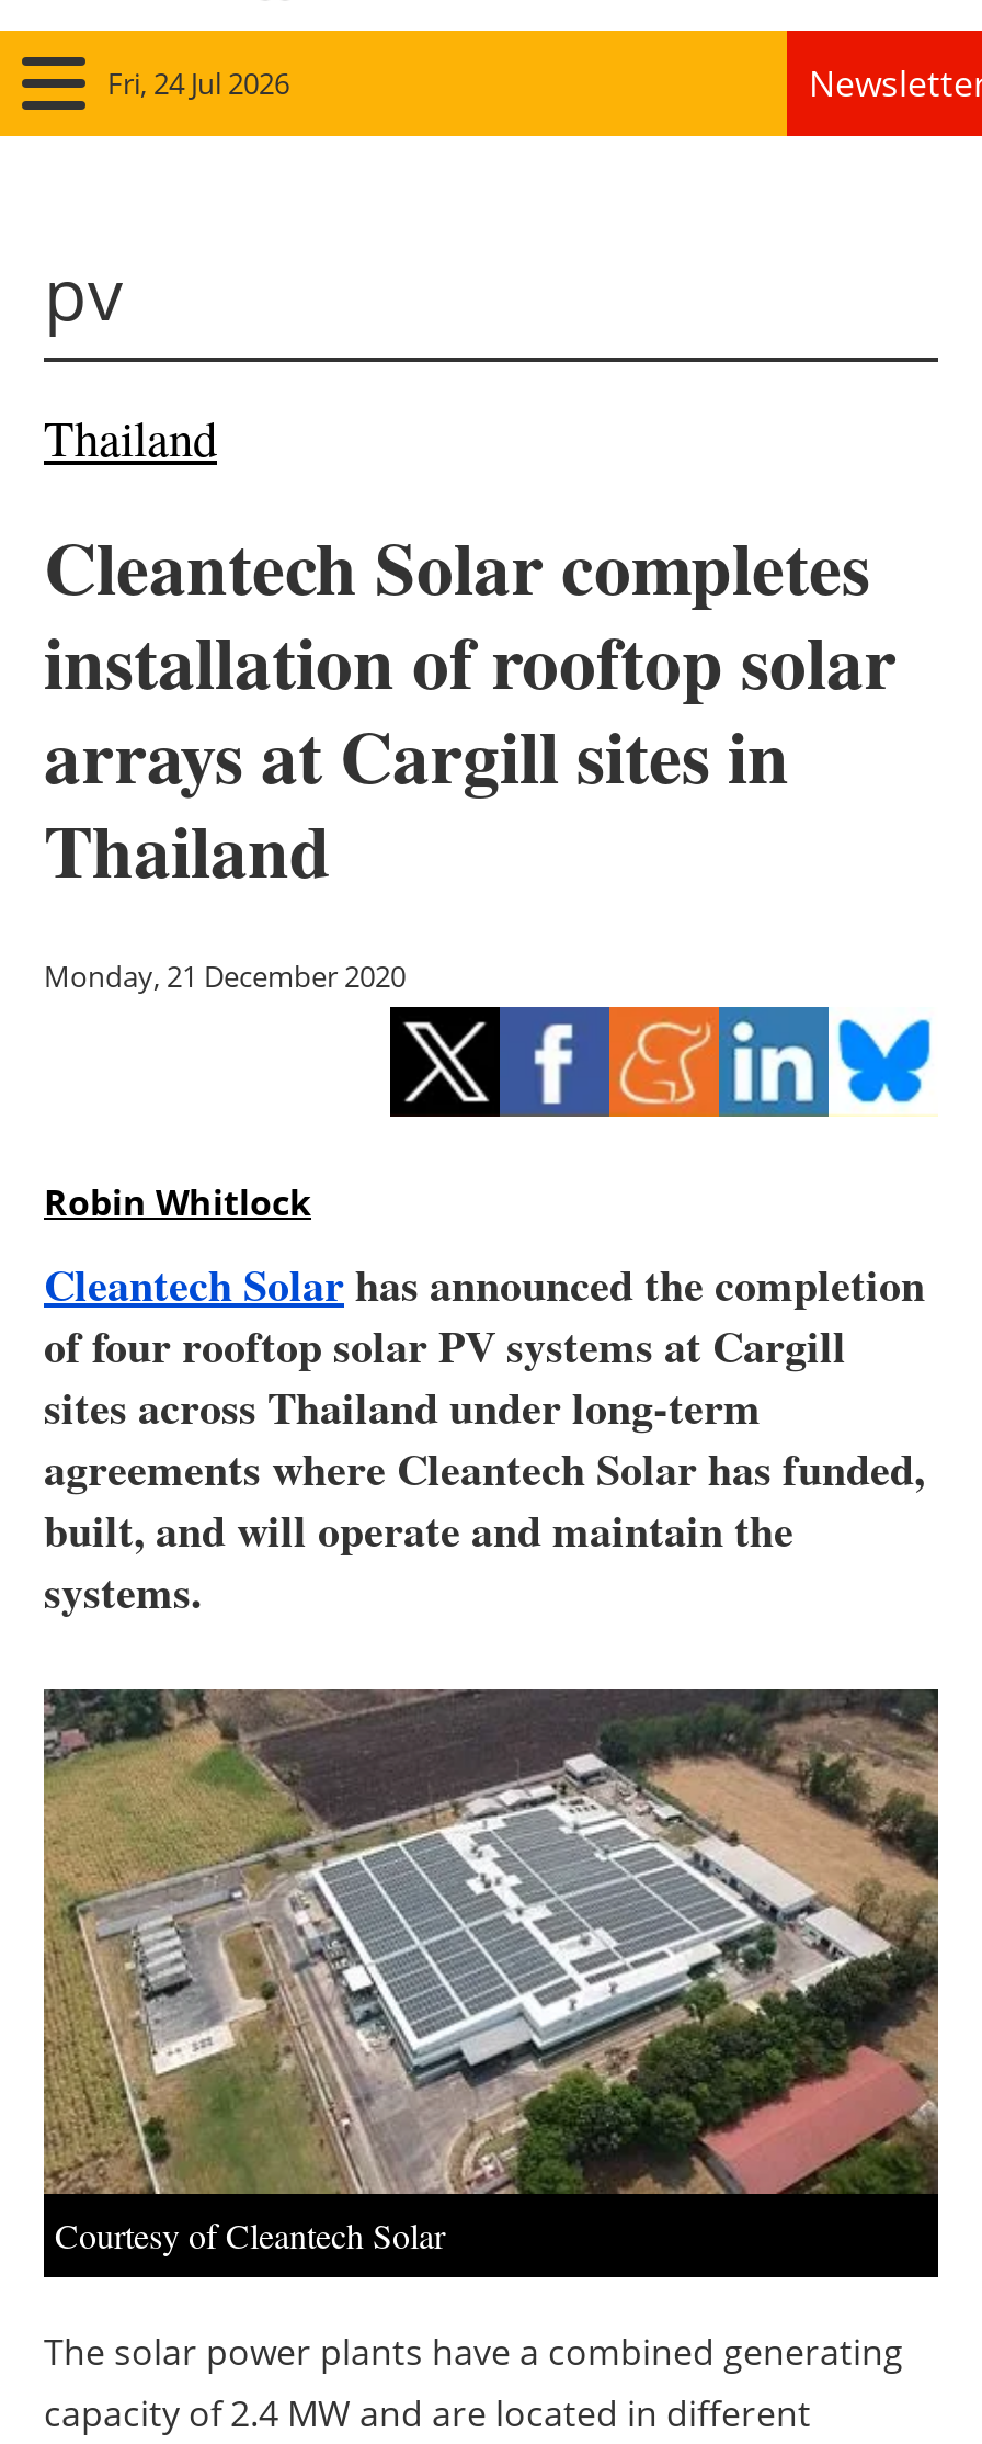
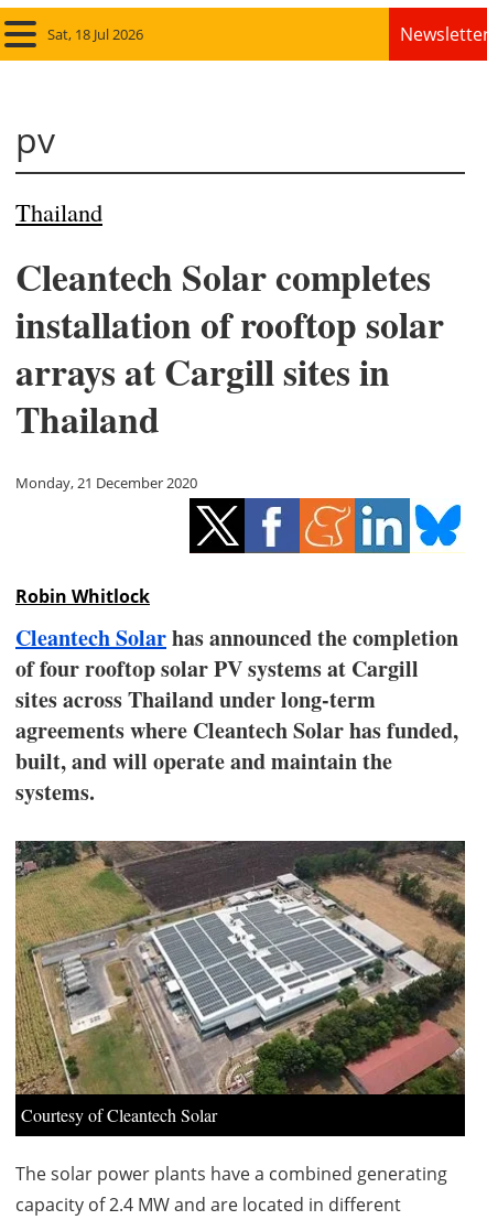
- Fri, 24 Jul 2026
+ Sat, 18 Jul 2026
